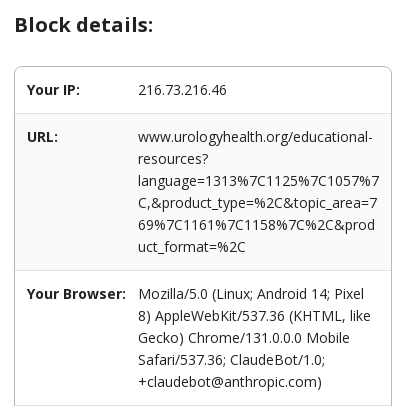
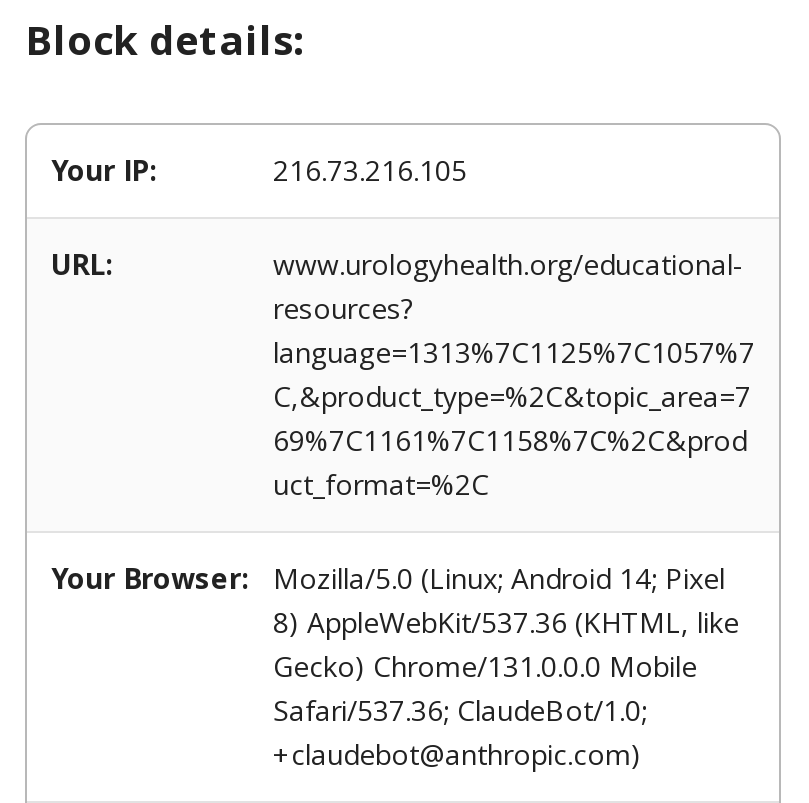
- 216.73.216.46
+ 216.73.216.105
